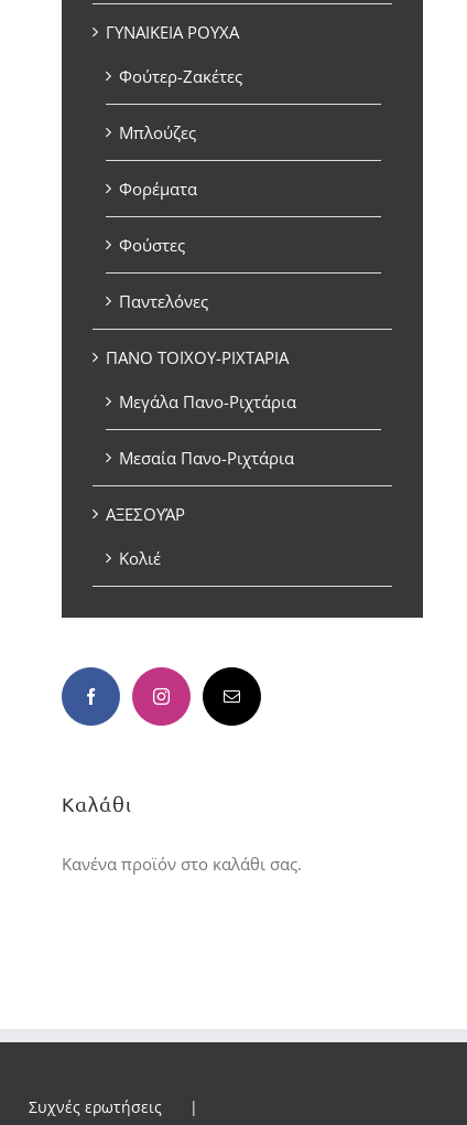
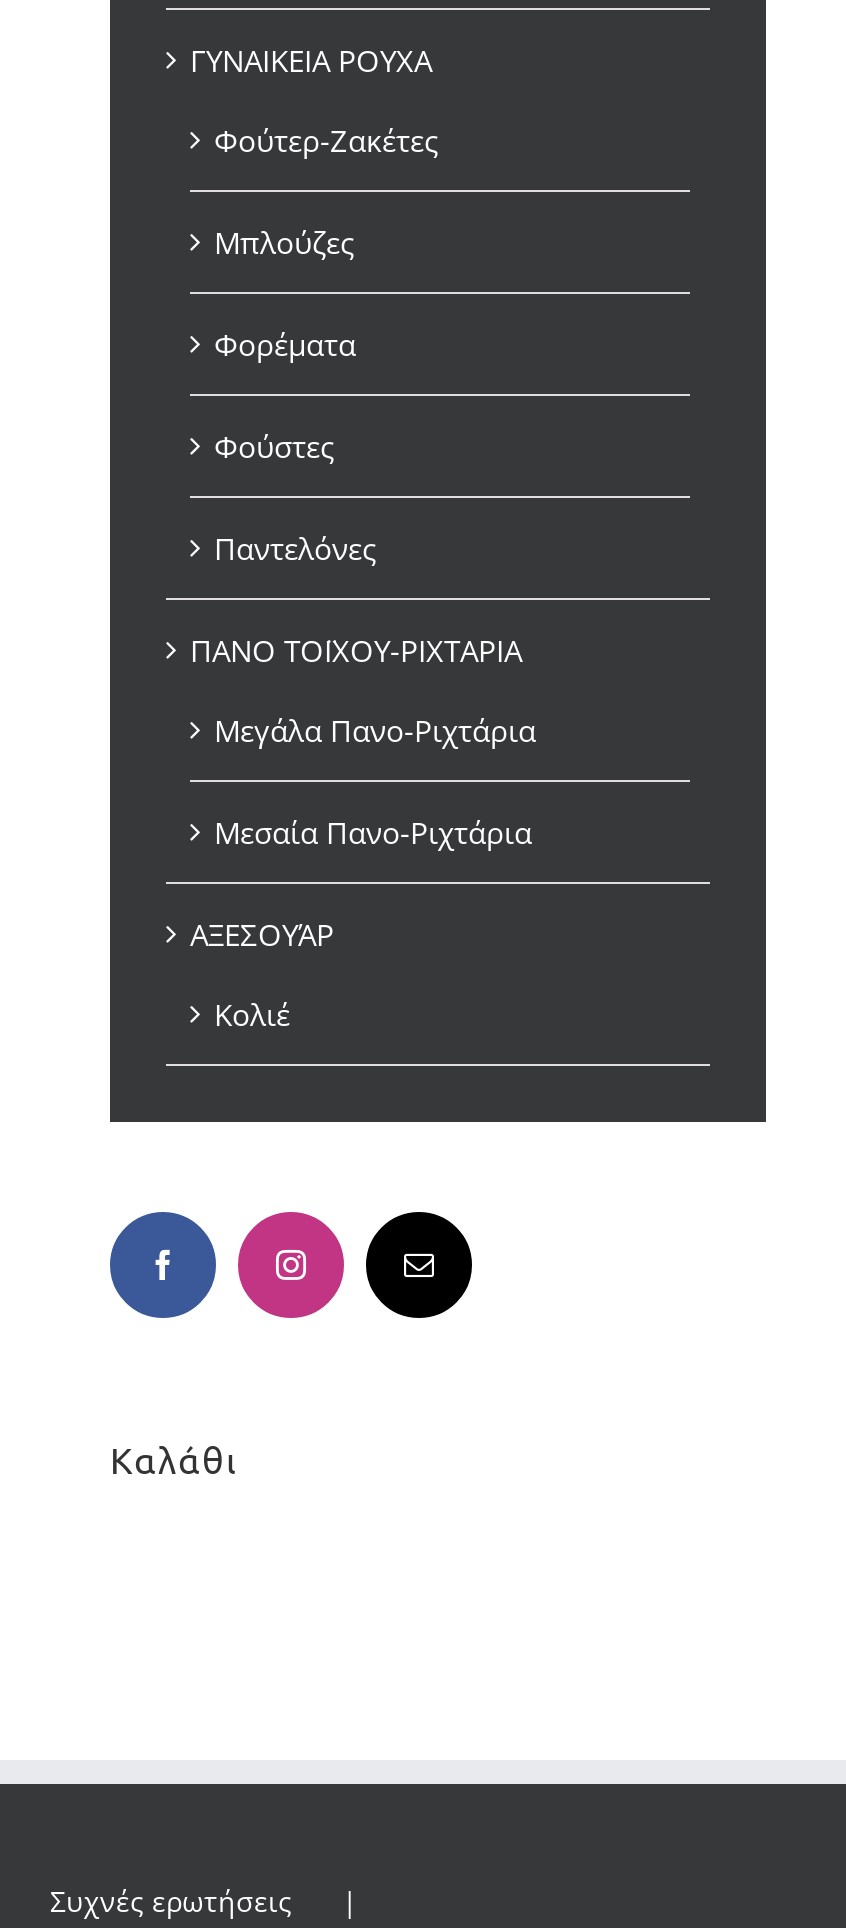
- Κανένα προϊόν στο καλάθι σας.
